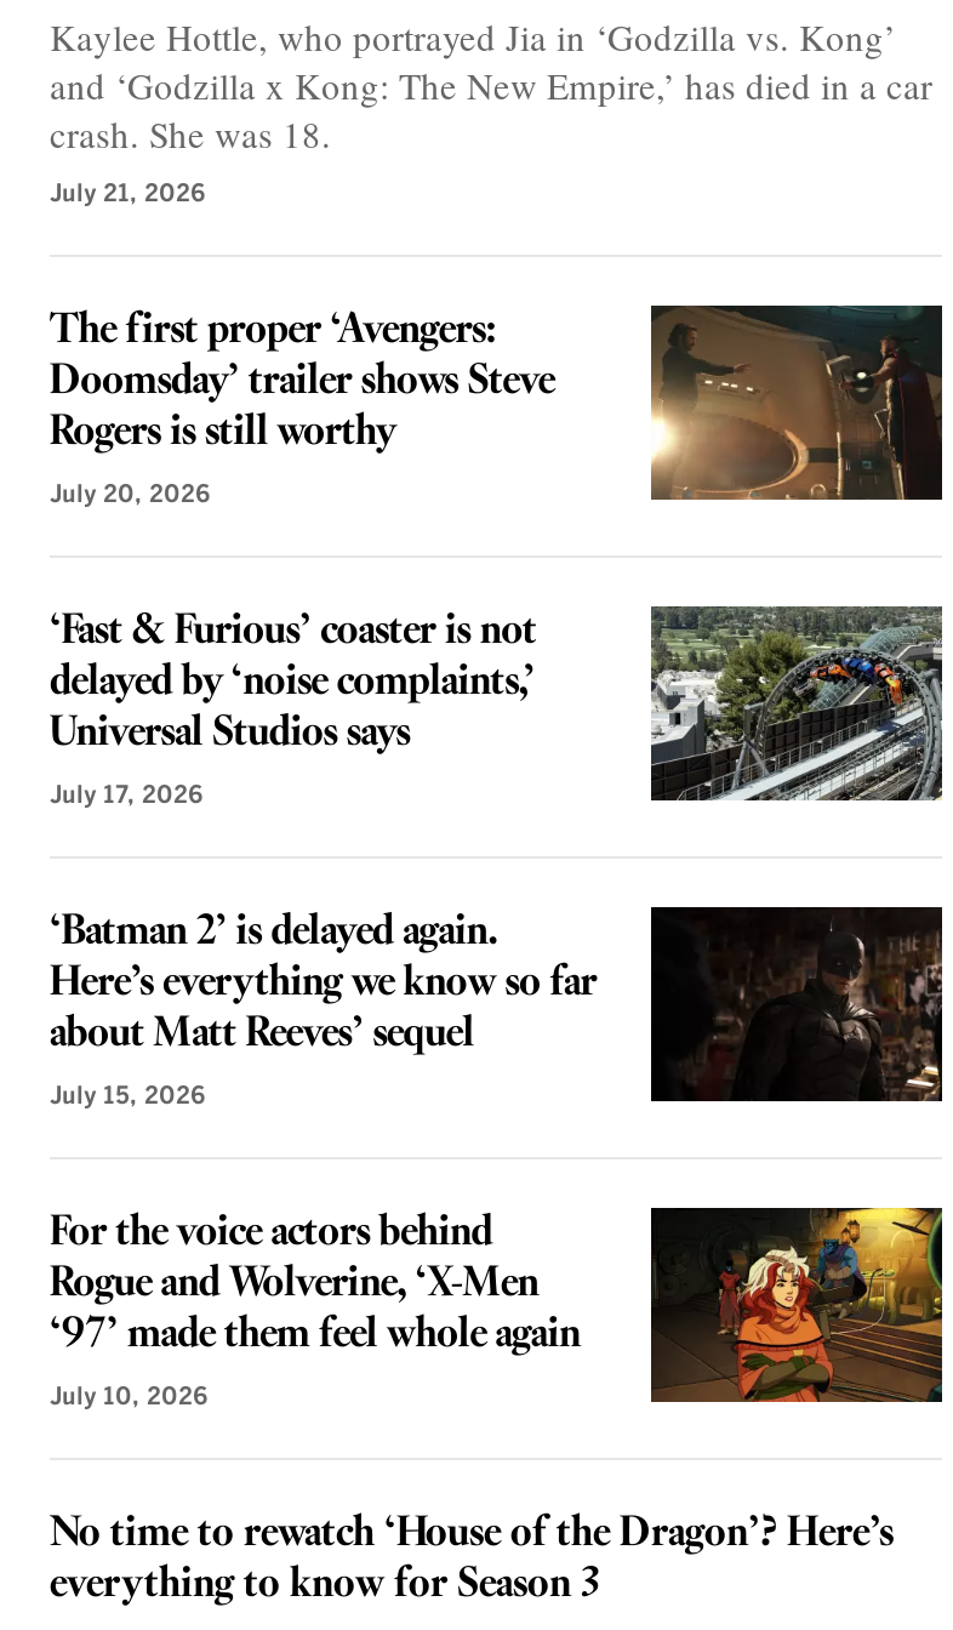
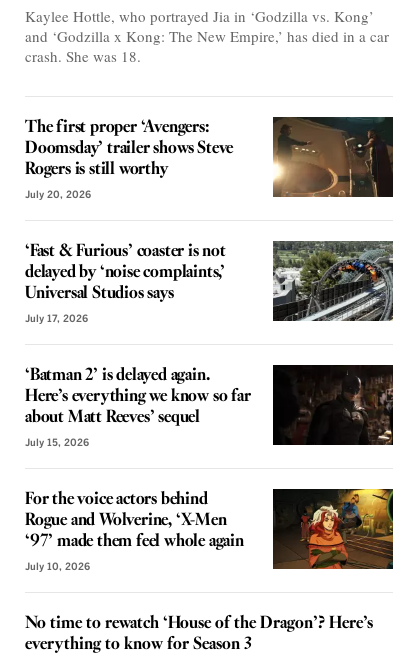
- July 21, 2026
